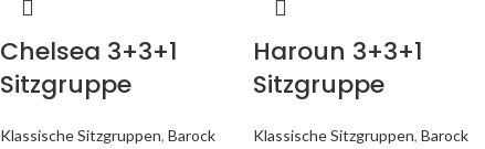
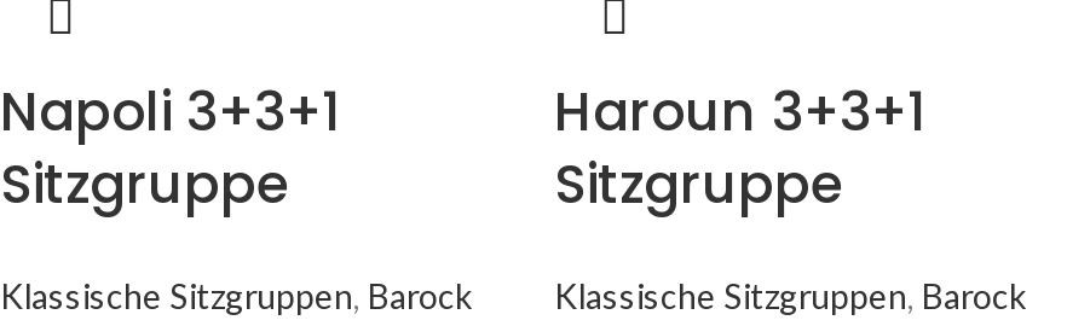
- Chelsea 3+3+1
+ Napoli 3+3+1
